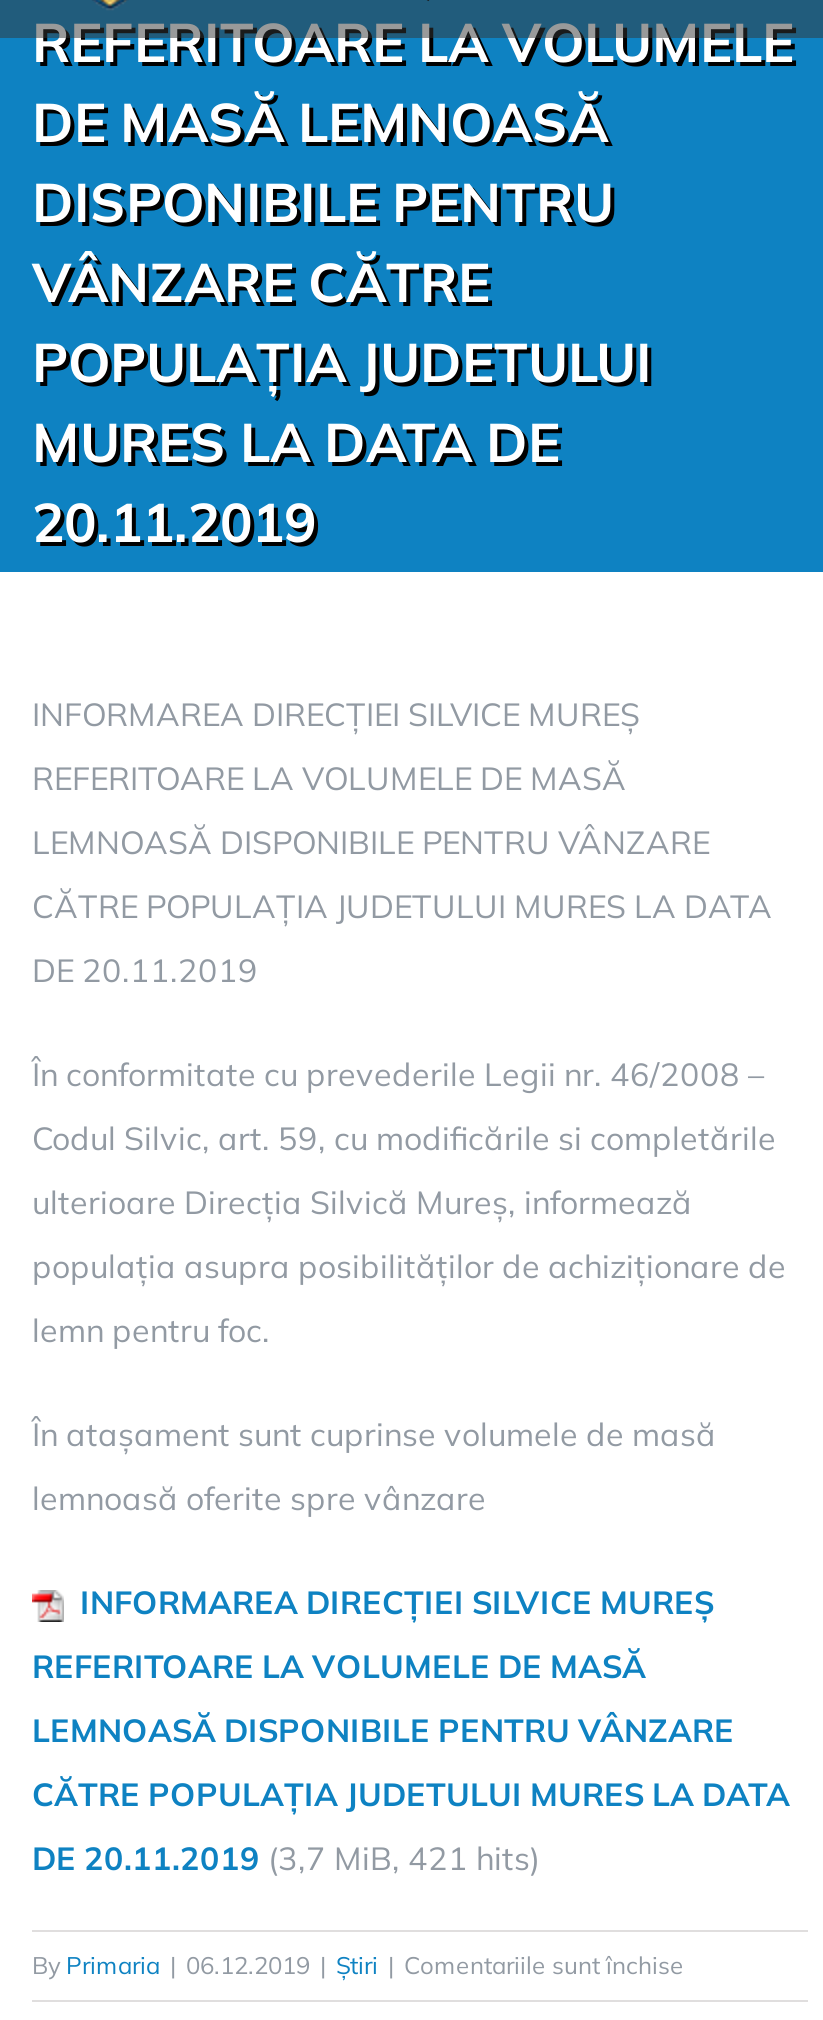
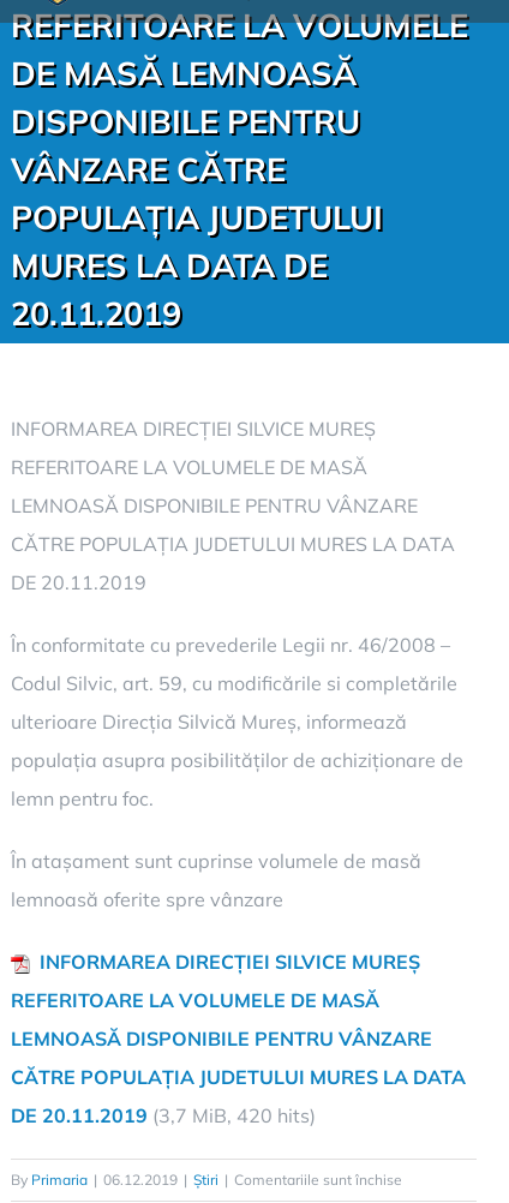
- DE 20.11.2019 (3,7 MiB, 421 hits)
+ DE 20.11.2019 (3,7 MiB, 420 hits)
